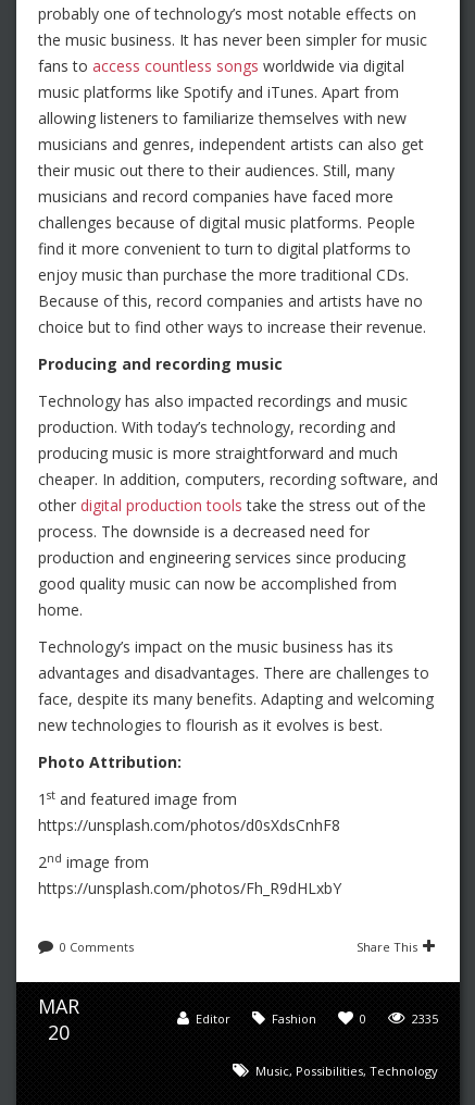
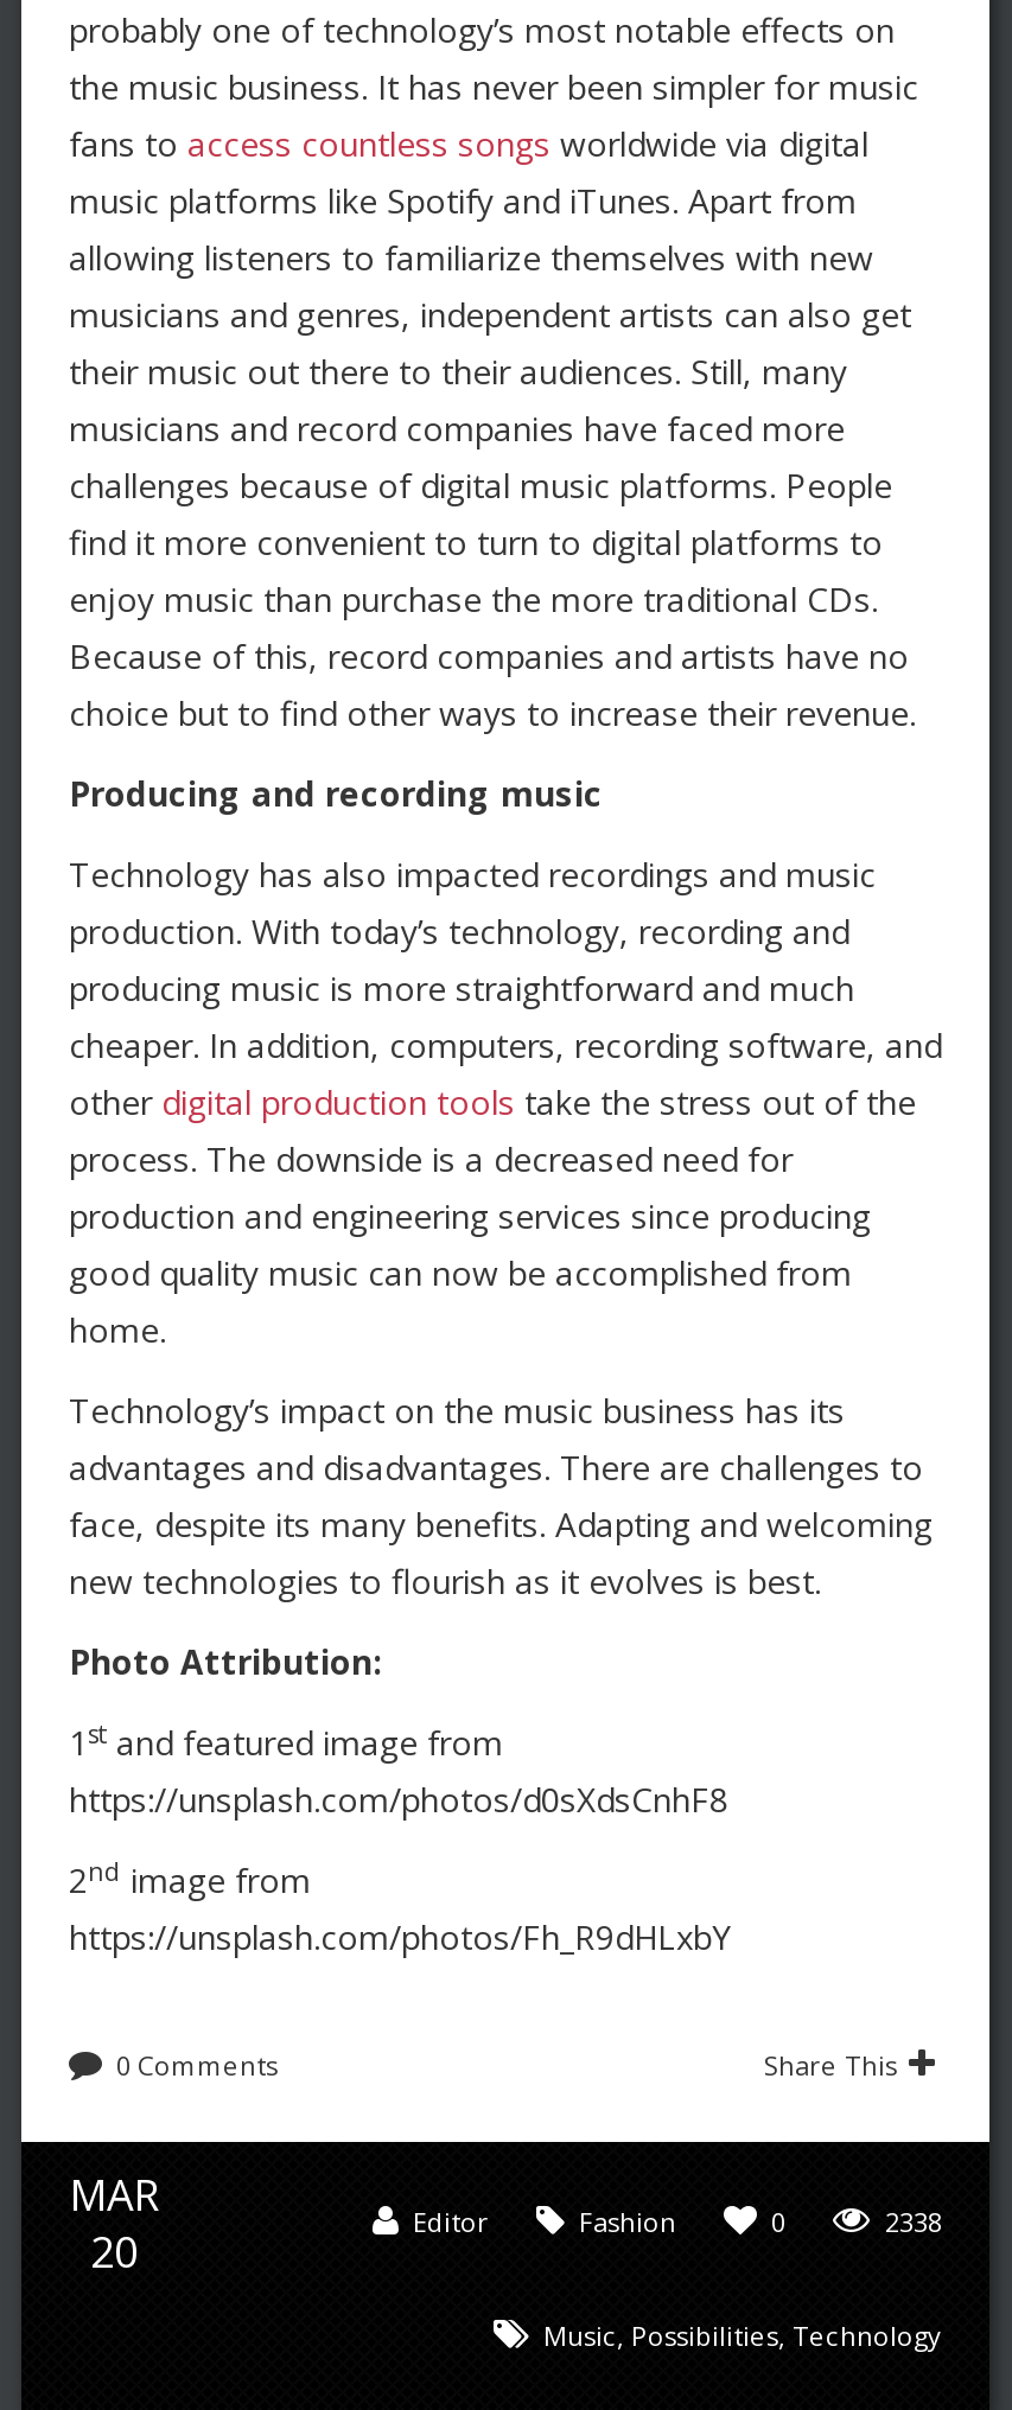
- 2335
+ 2338
